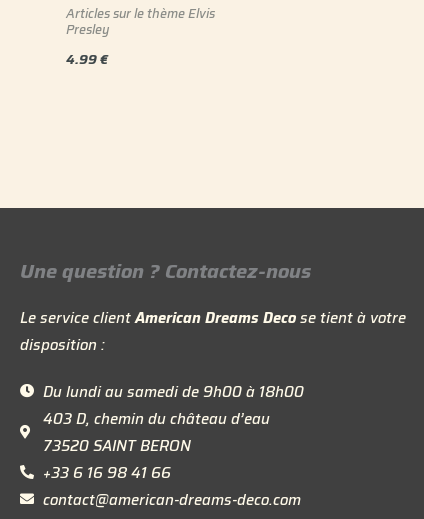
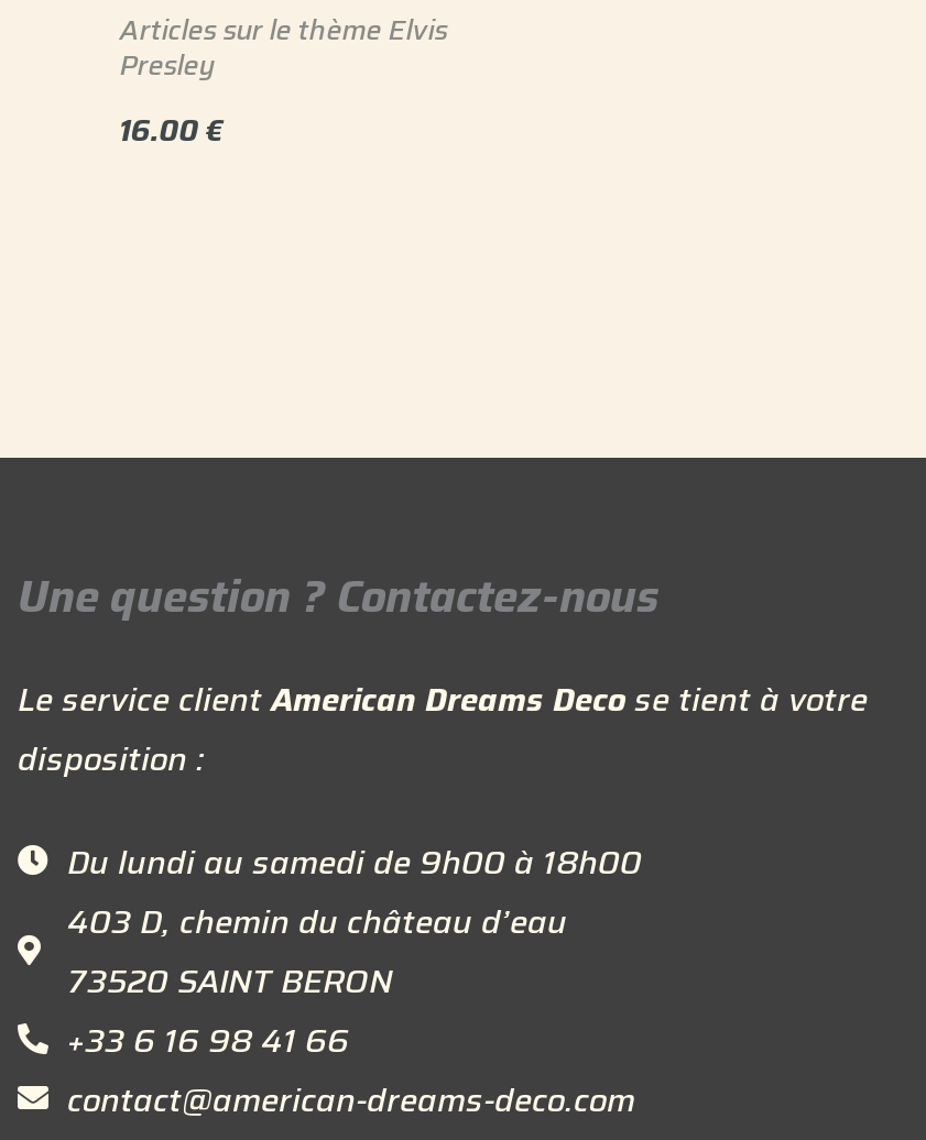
- 4.99€
+ 16.00€
